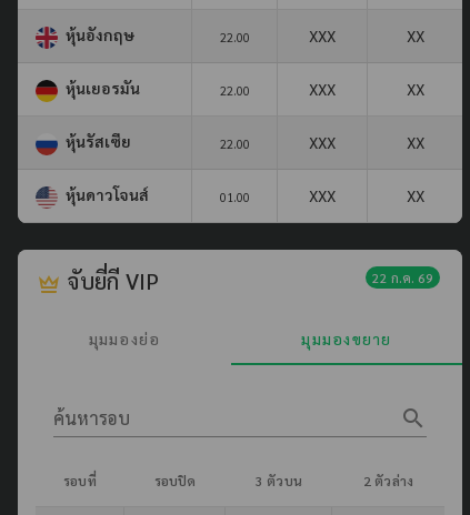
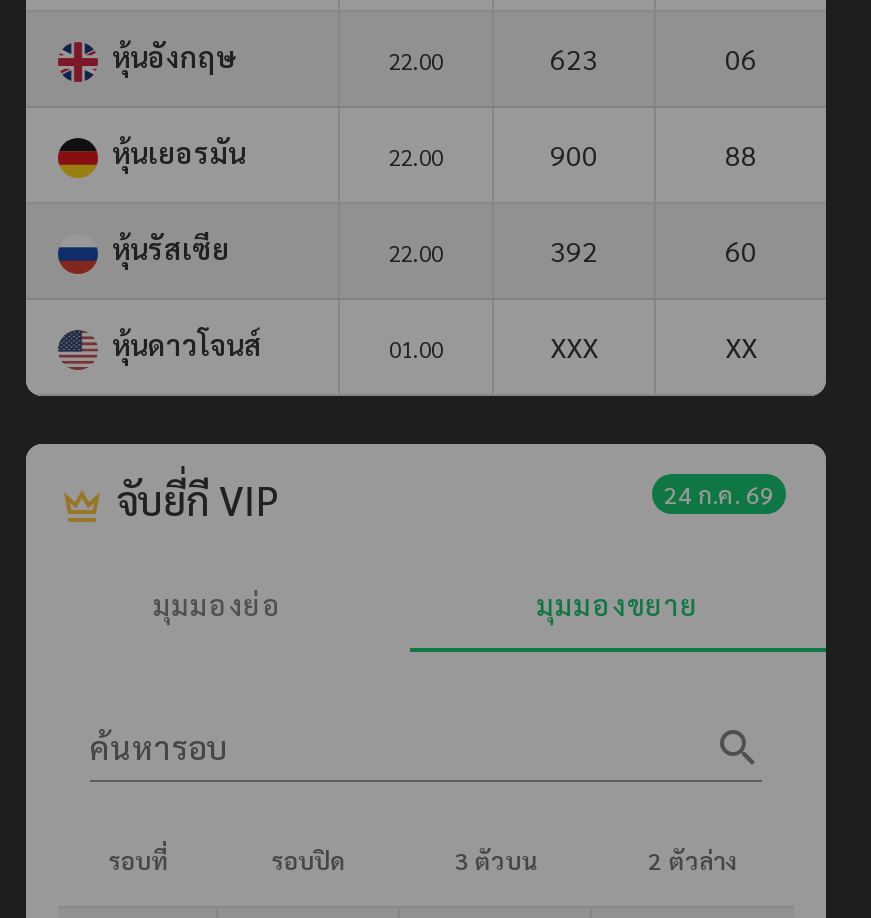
- XXX
- XX
+ 623
+ 06

- XXX
- XX
+ 900
+ 88

- XXX
- XX
+ 392
+ 60

- 22 ก.ค. 69
+ 24 ก.ค. 69
